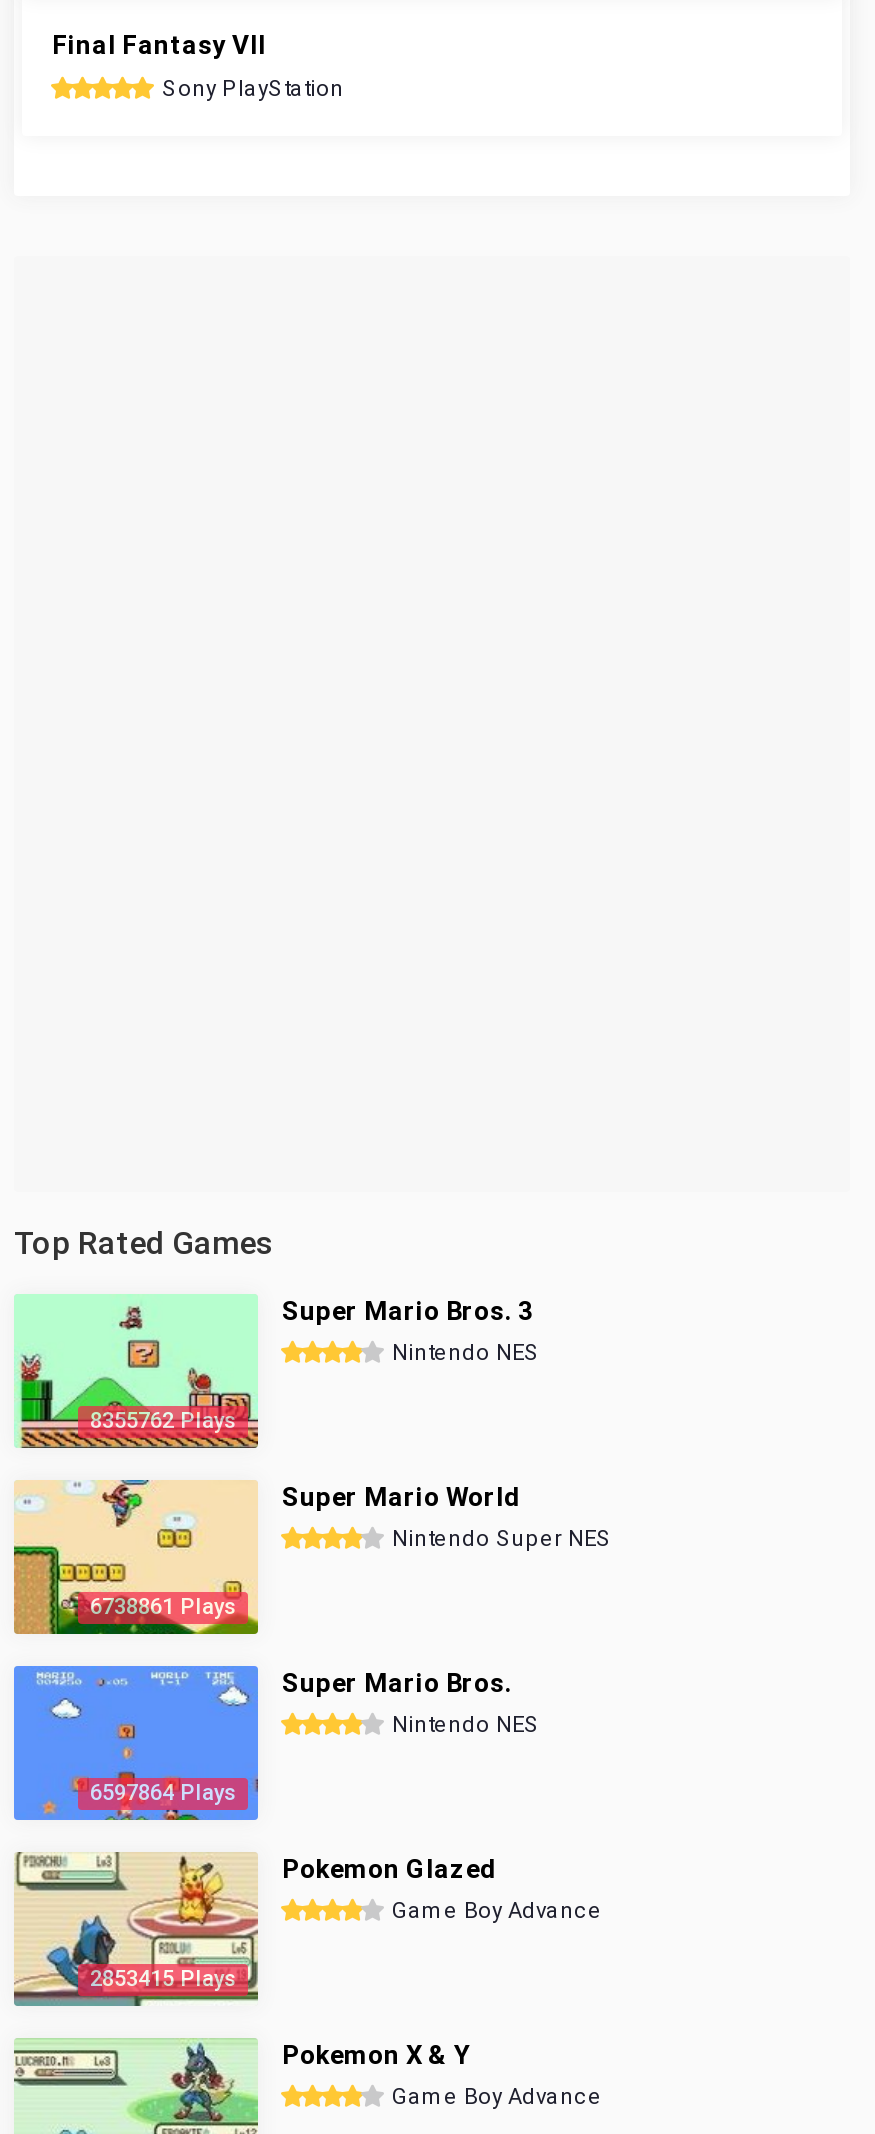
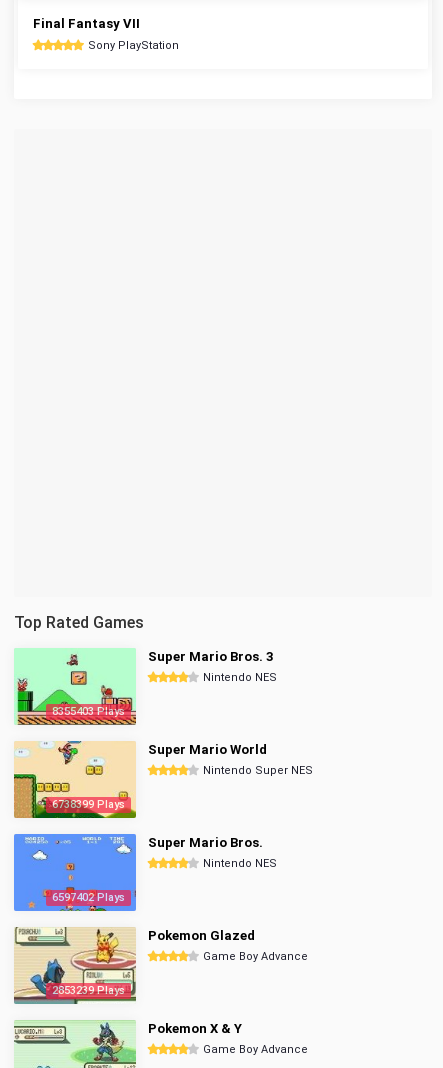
- 8355762 Plays
+ 8355403 Plays

- 6738861 Plays
+ 6738399 Plays

- 6597864 Plays
+ 6597402 Plays

- 2853415 Plays
+ 2853239 Plays
